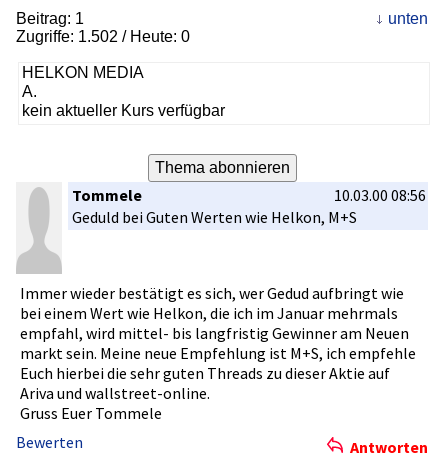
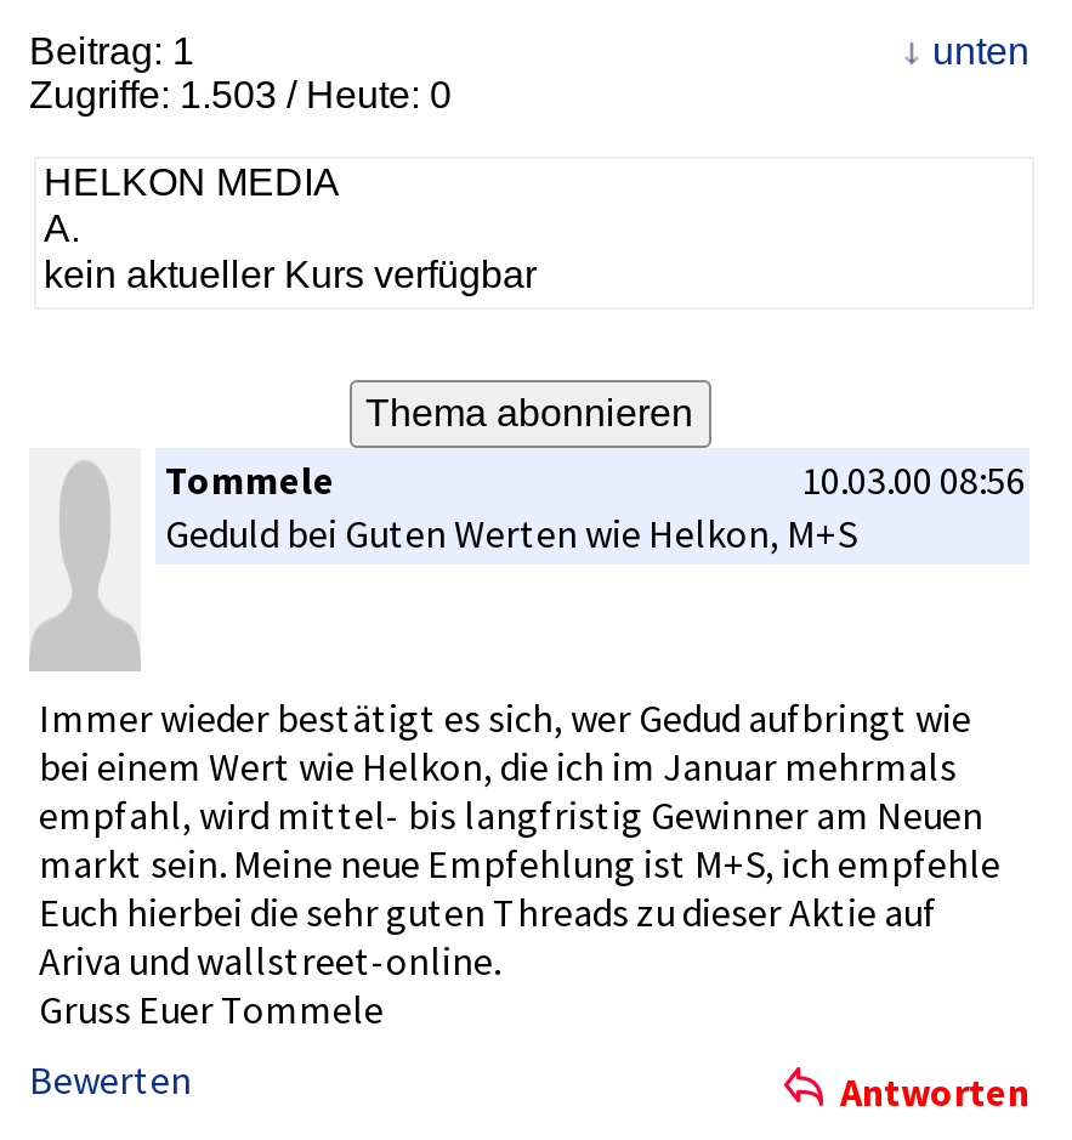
- Zugriffe: 1.502 / Heute: 0
+ Zugriffe: 1.503 / Heute: 0
